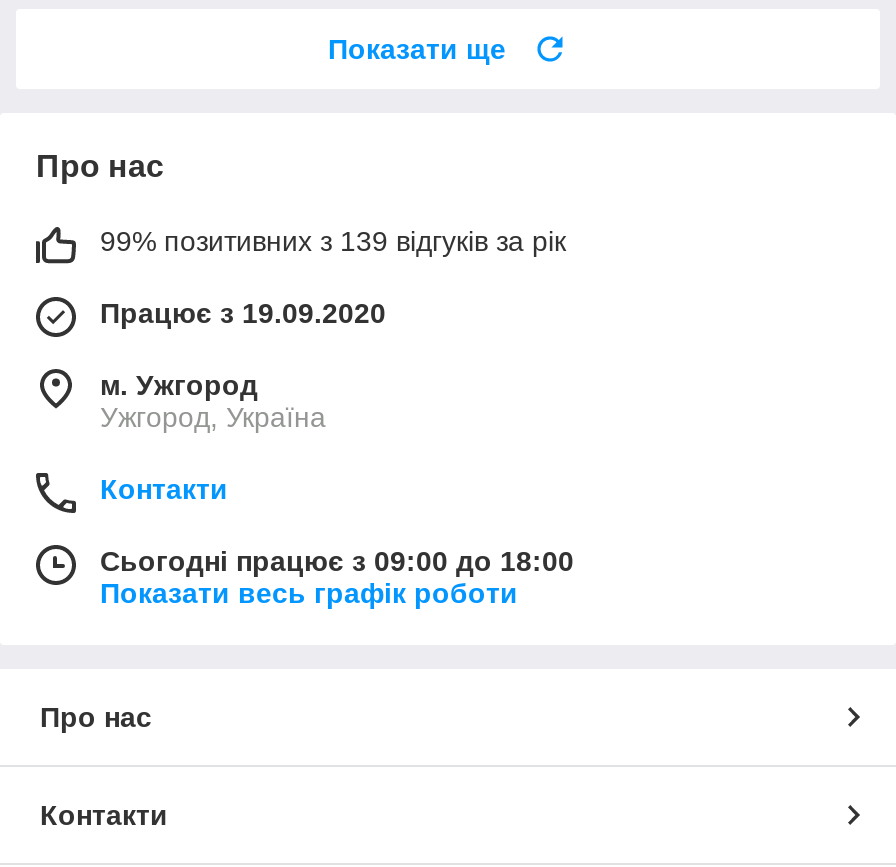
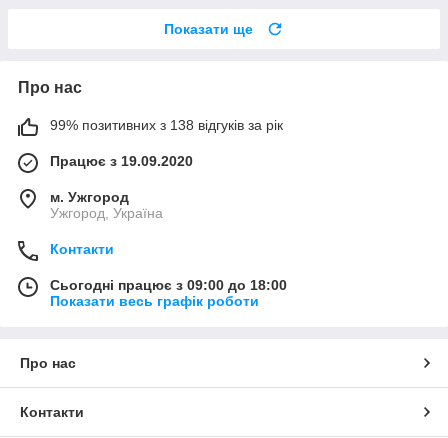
- 99% позитивних з 139 відгуків за рік
+ 99% позитивних з 138 відгуків за рік
